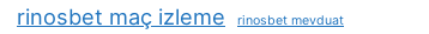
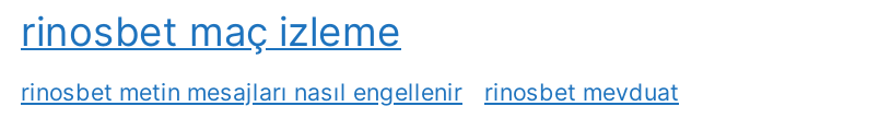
+ rinosbet metin mesajları nasıl engellenir
